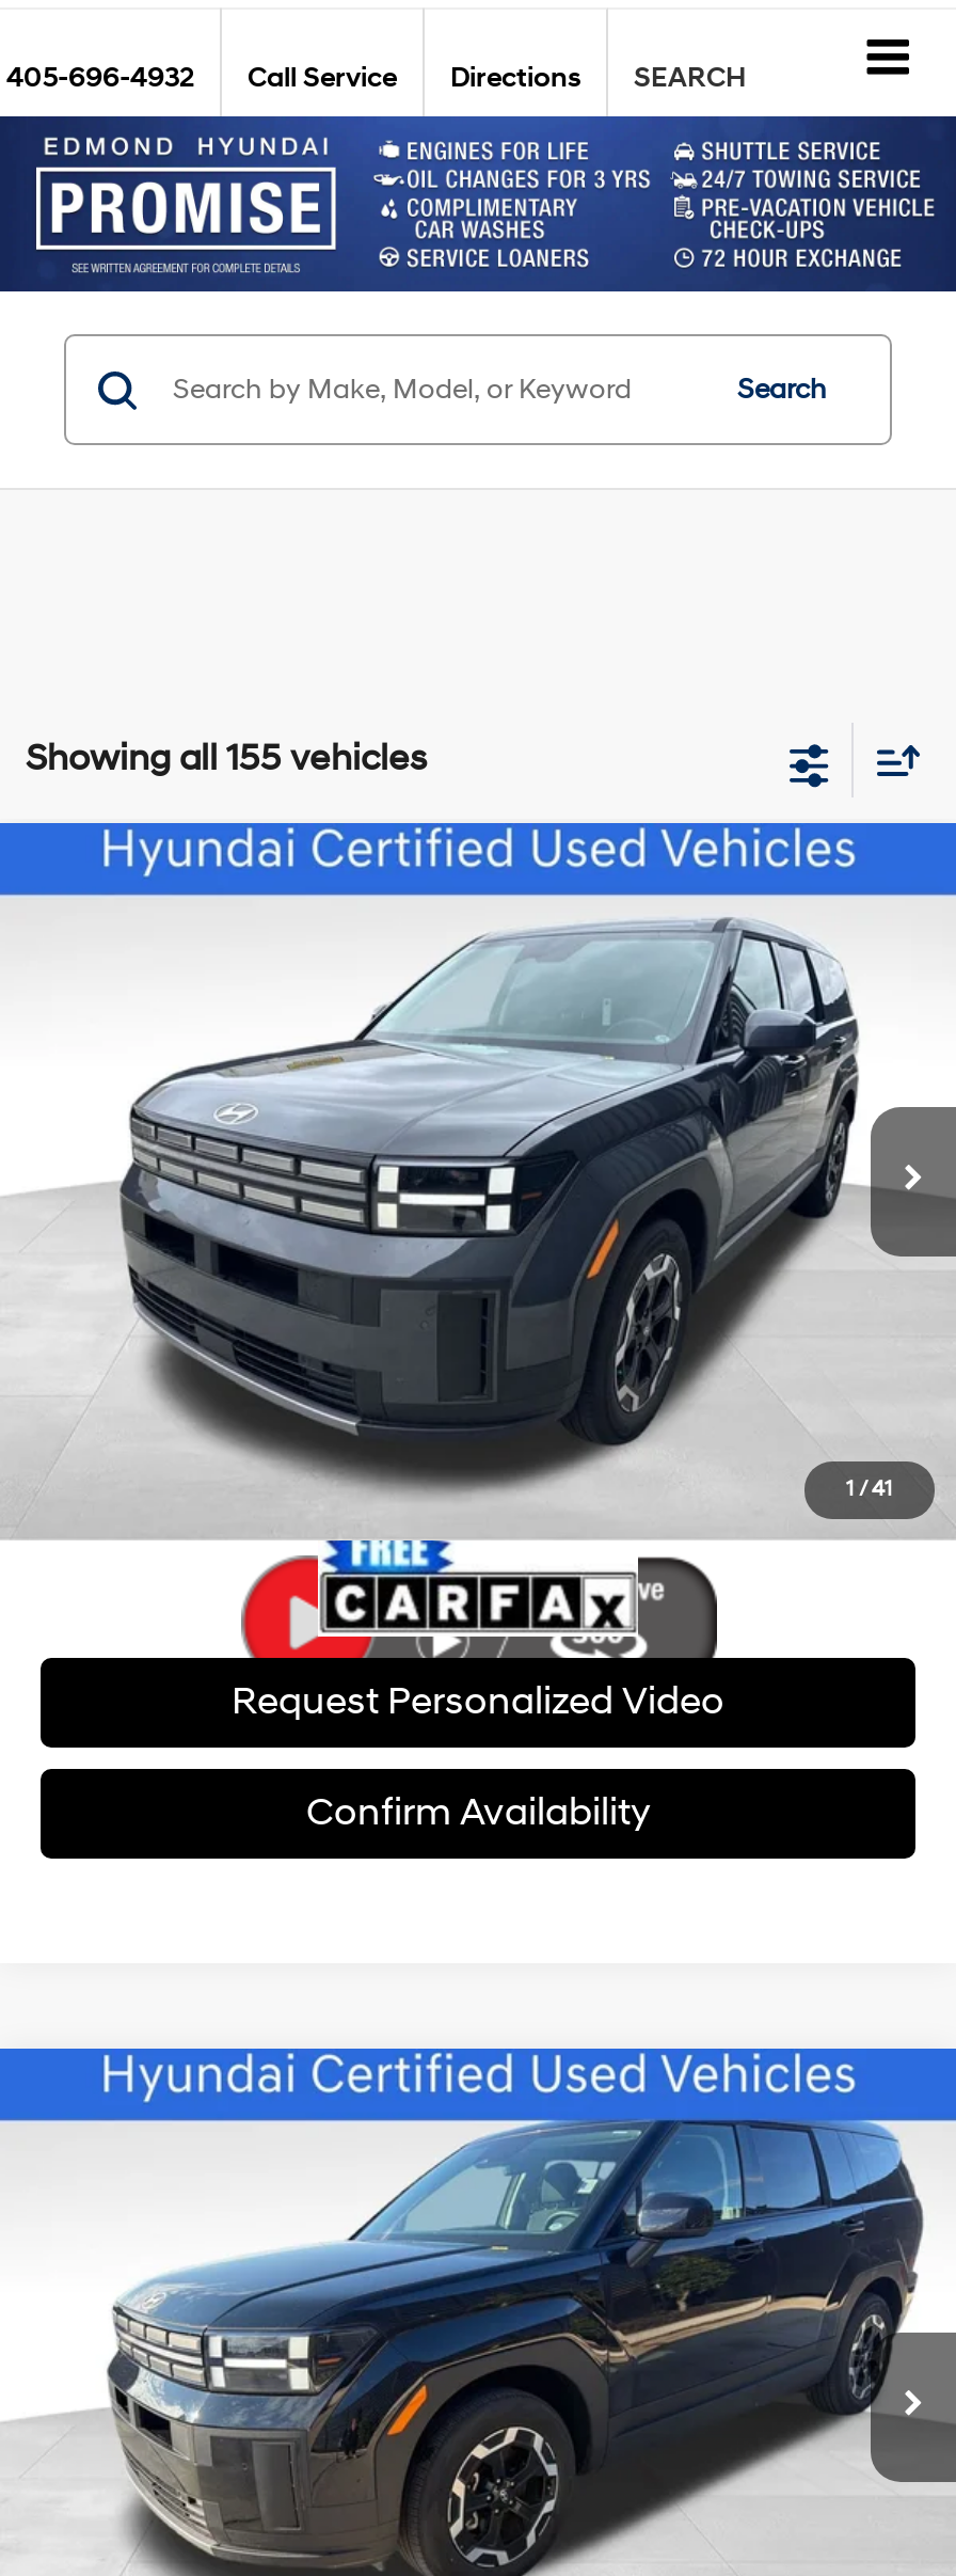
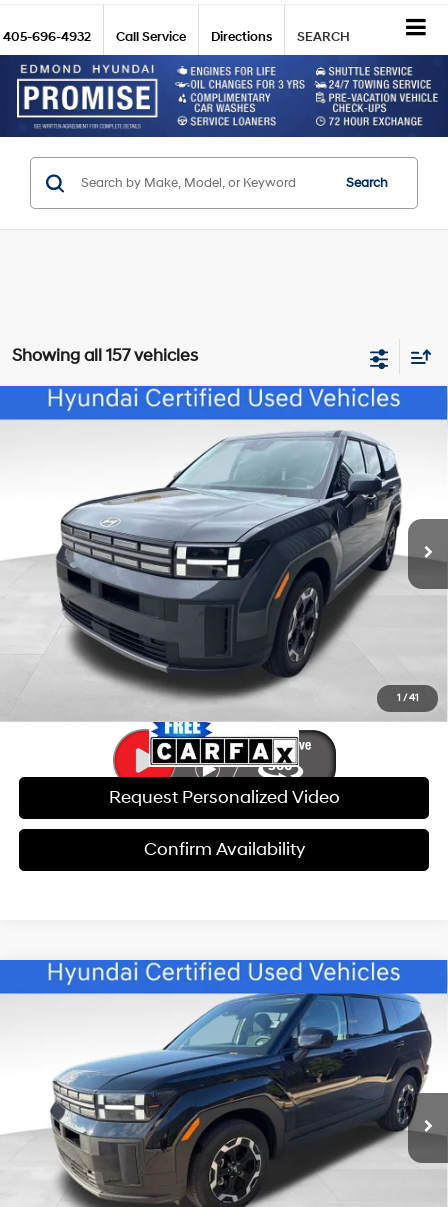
- Showing all 155 vehicles
+ Showing all 157 vehicles
